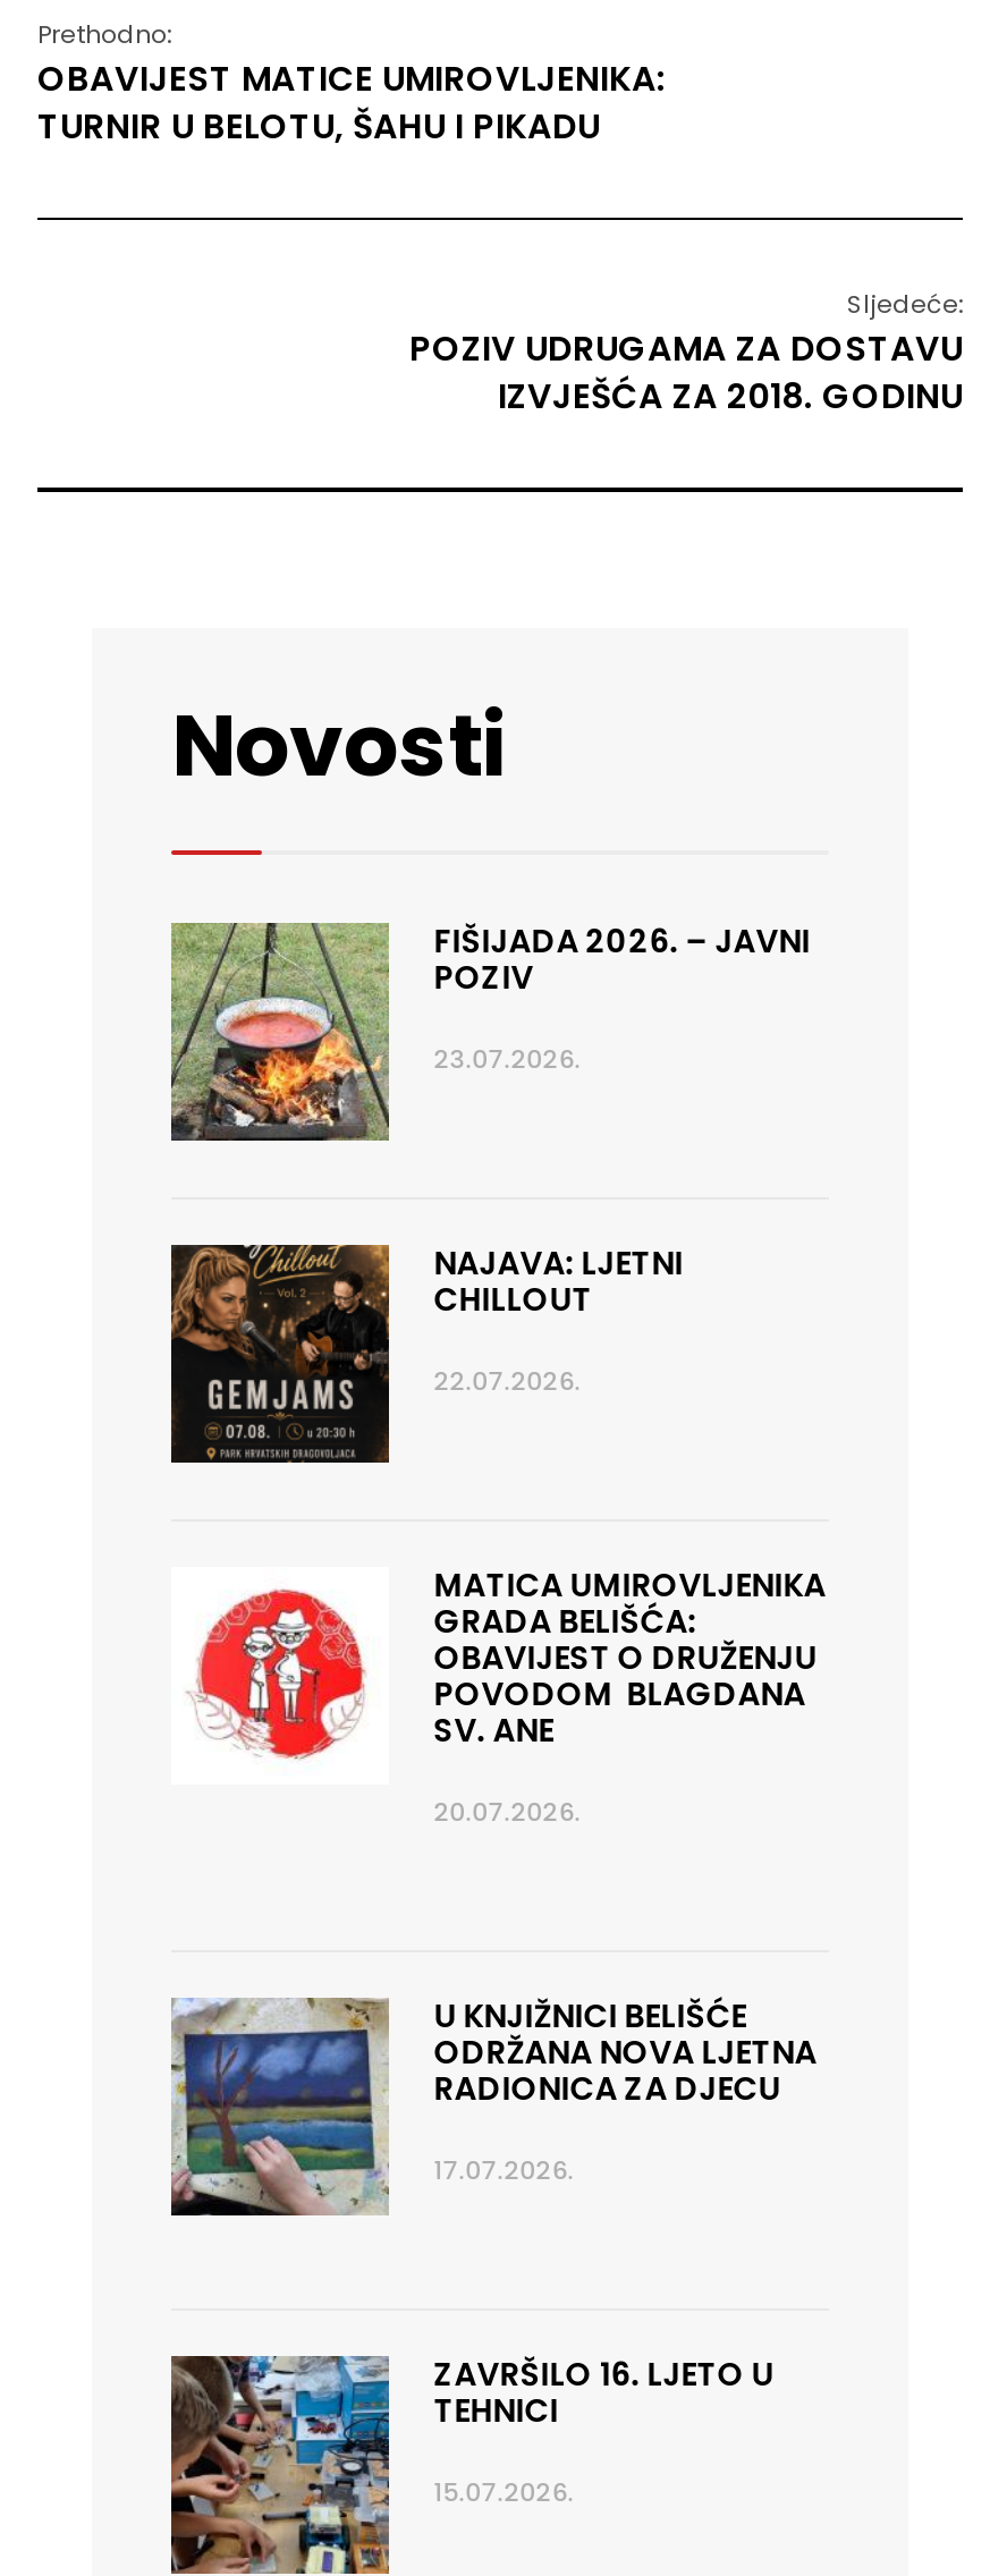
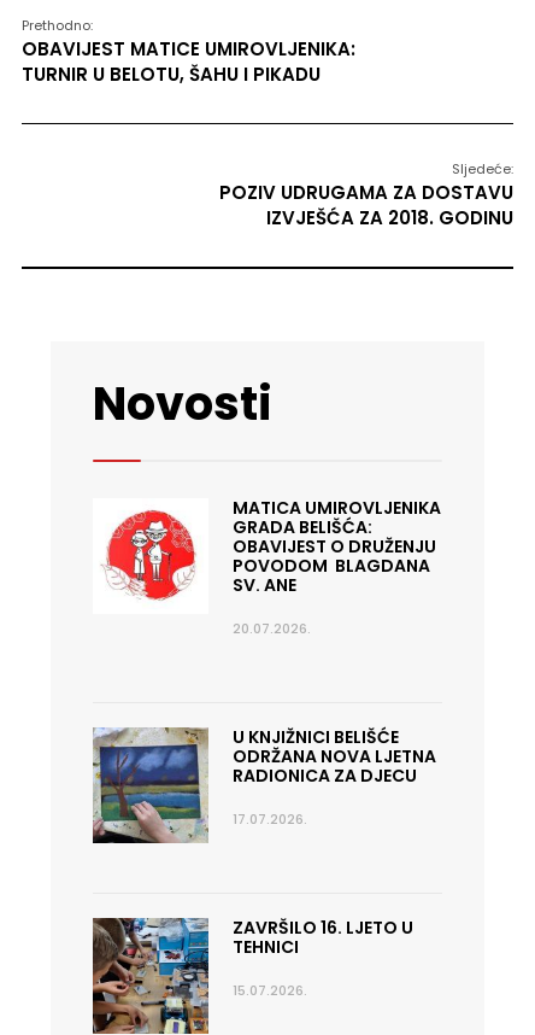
- [image]
- FIŠIJADA 2026. – JAVNI
- POZIV
- 23.07.2026.

- [image]
- NAJAVA: LJETNI
- CHILLOUT
- 22.07.2026.
